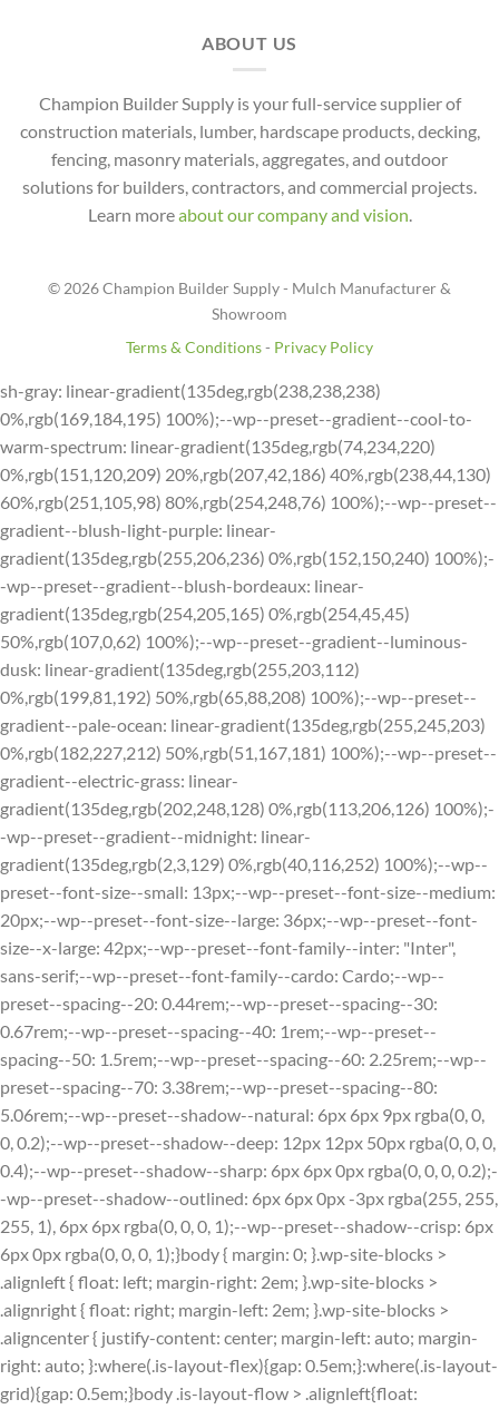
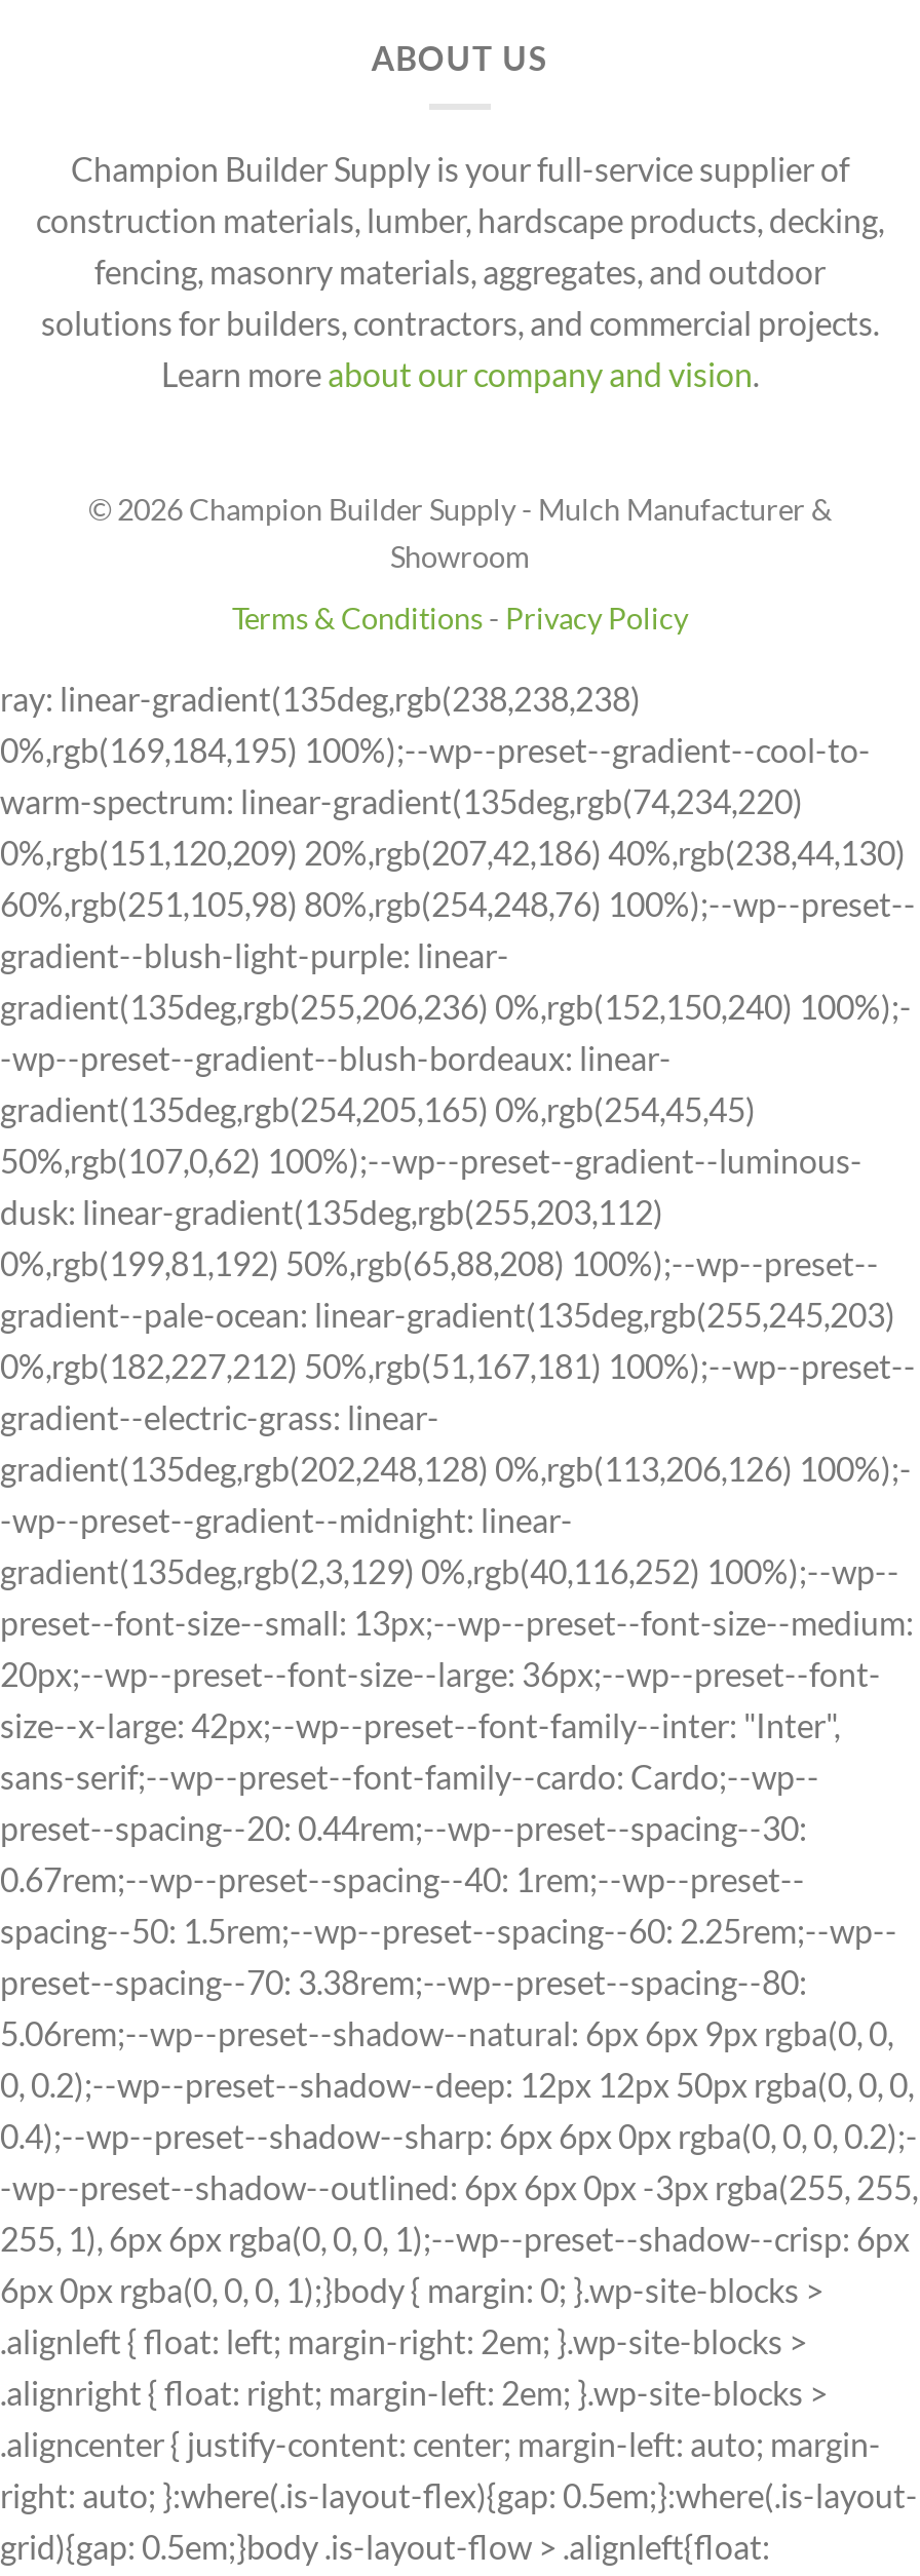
- sh-gray: linear-gradient(135deg,rgb(238,238,238)
+ ray: linear-gradient(135deg,rgb(238,238,238)
